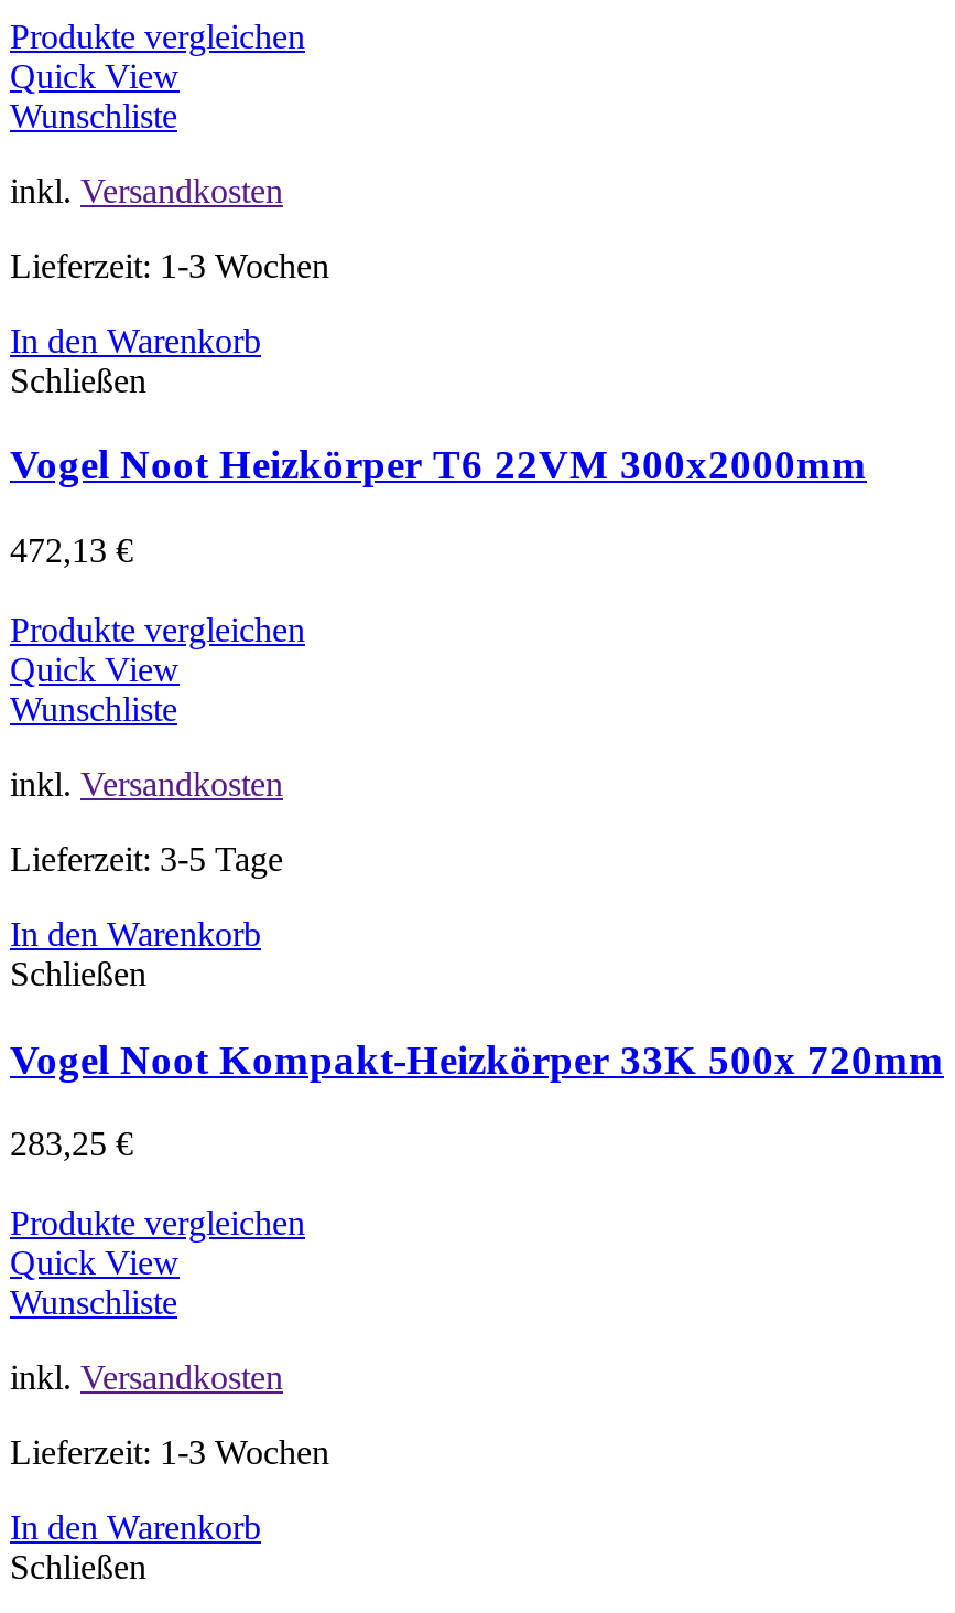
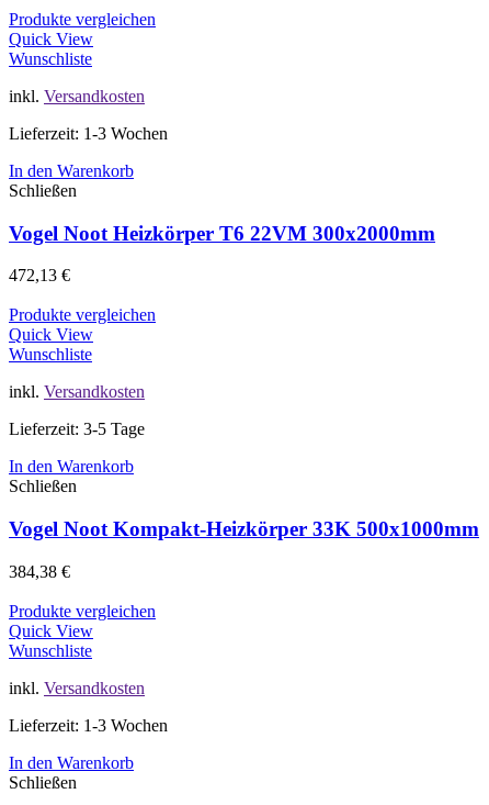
- Vogel Noot Kompakt-Heizkörper 33K 500x 720mm
+ Vogel Noot Kompakt-Heizkörper 33K 500x1000mm

- 283,25 €
+ 384,38 €
